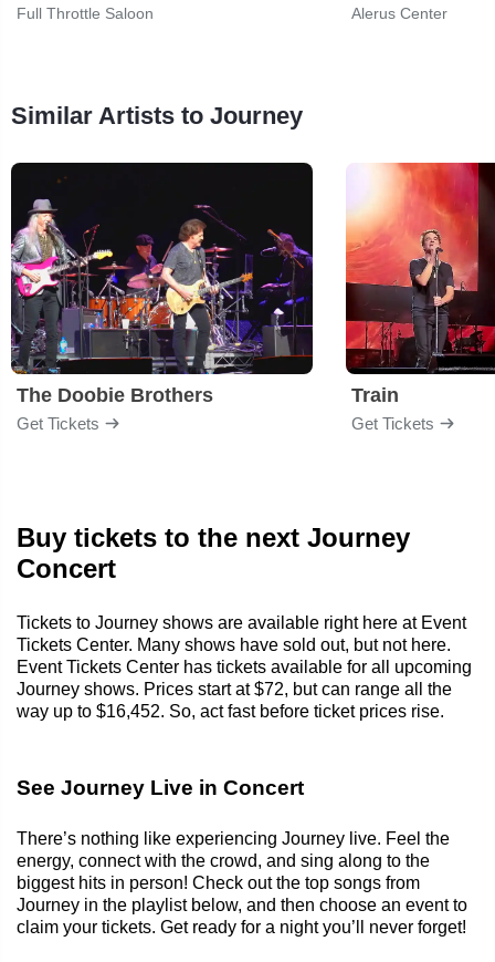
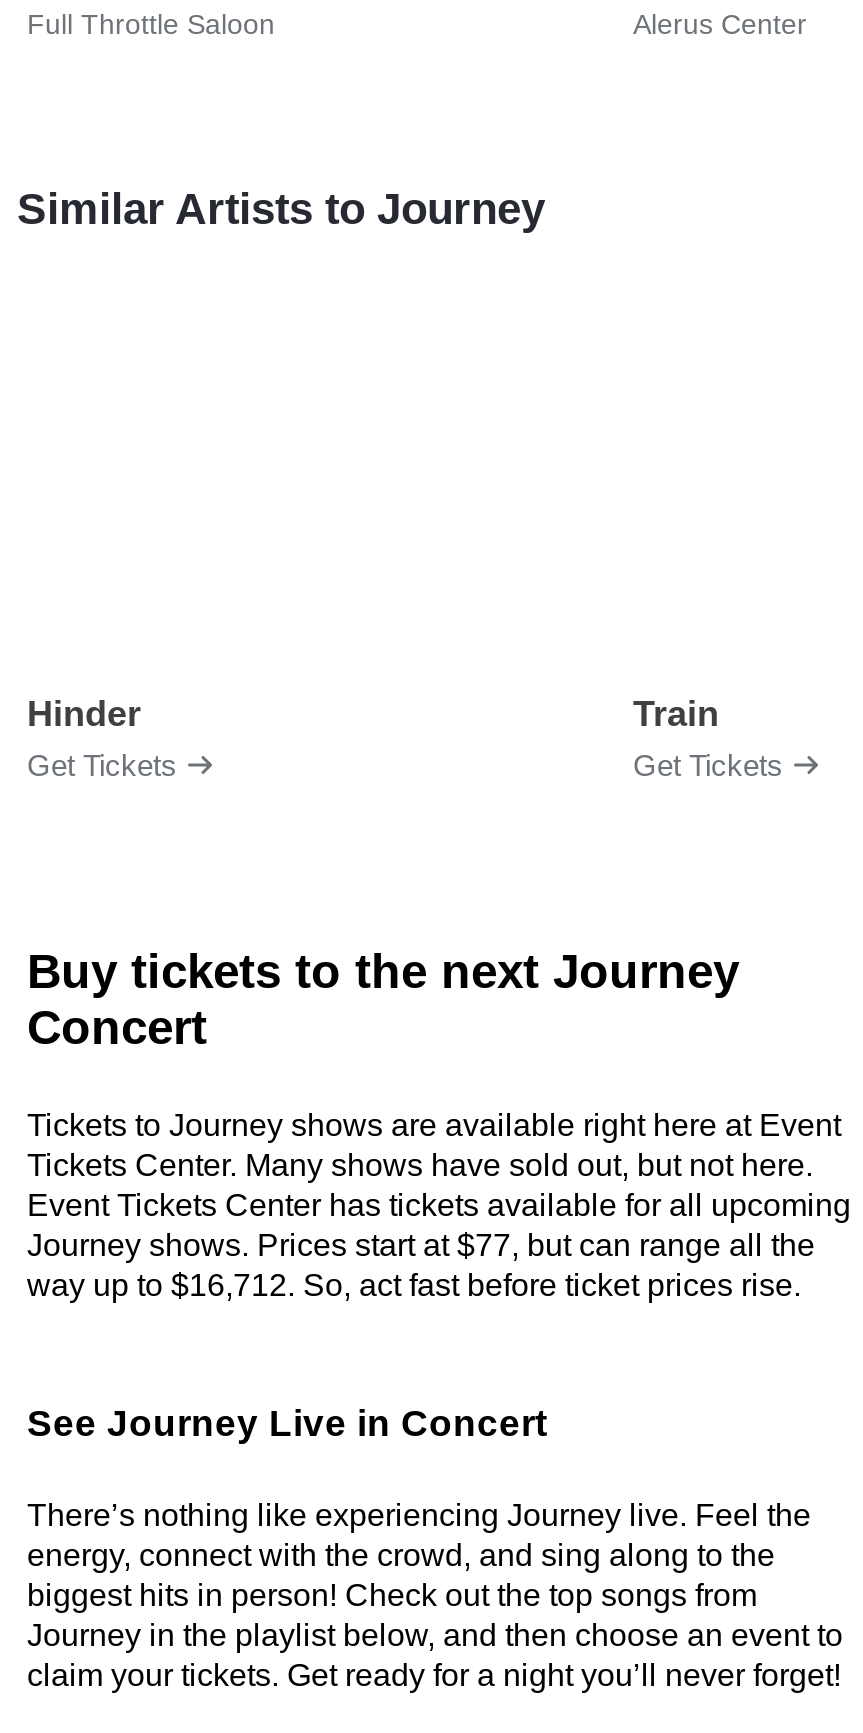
- [image]

- [image]

- The Doobie Brothers
+ Hinder

- Journey shows. Prices start at $72, but can range all the
+ Journey shows. Prices start at $77, but can range all the

- way up to $16,452. So, act fast before ticket prices rise.
+ way up to $16,712. So, act fast before ticket prices rise.
